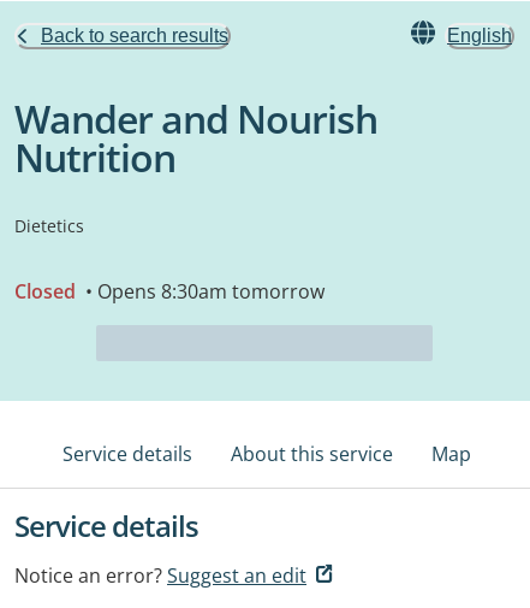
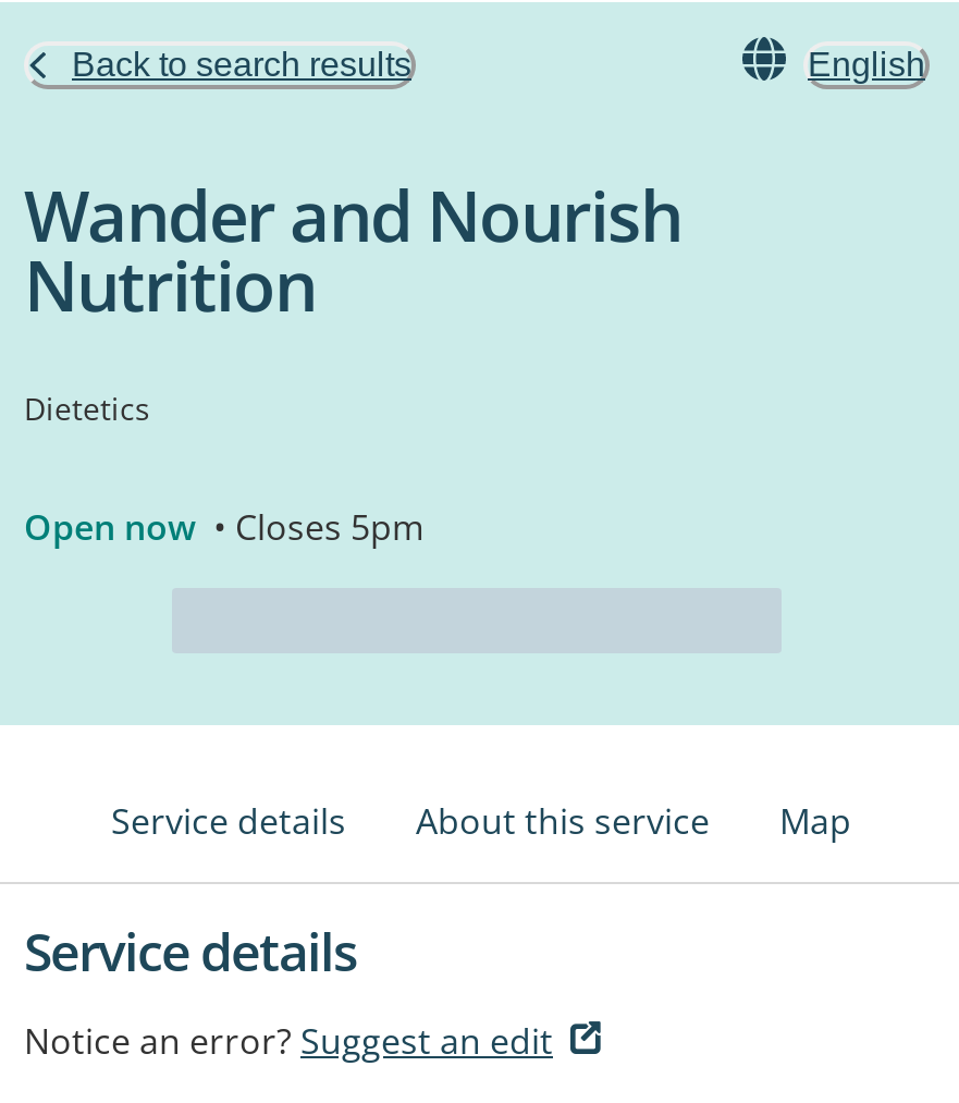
- Closed • Opens 8:30am tomorrow
+ Open now • Closes 5pm
